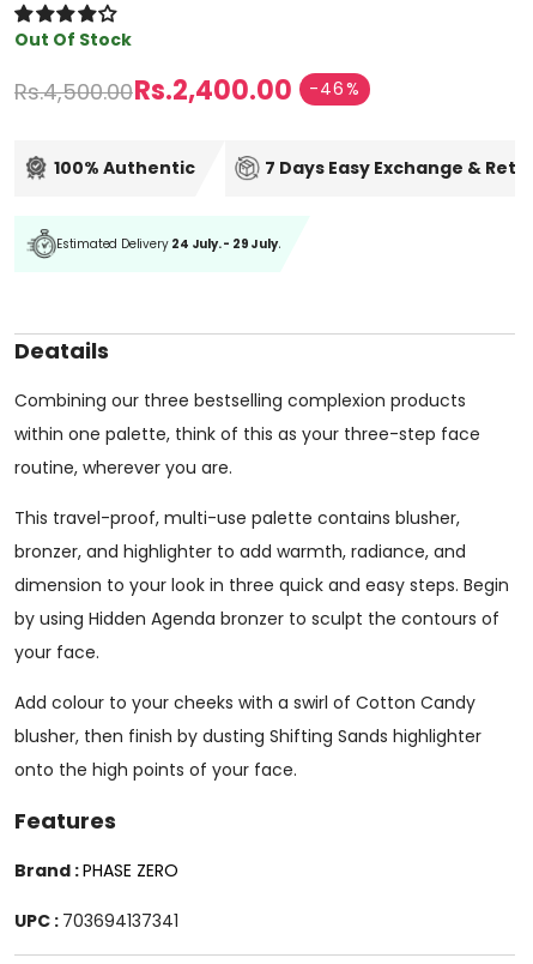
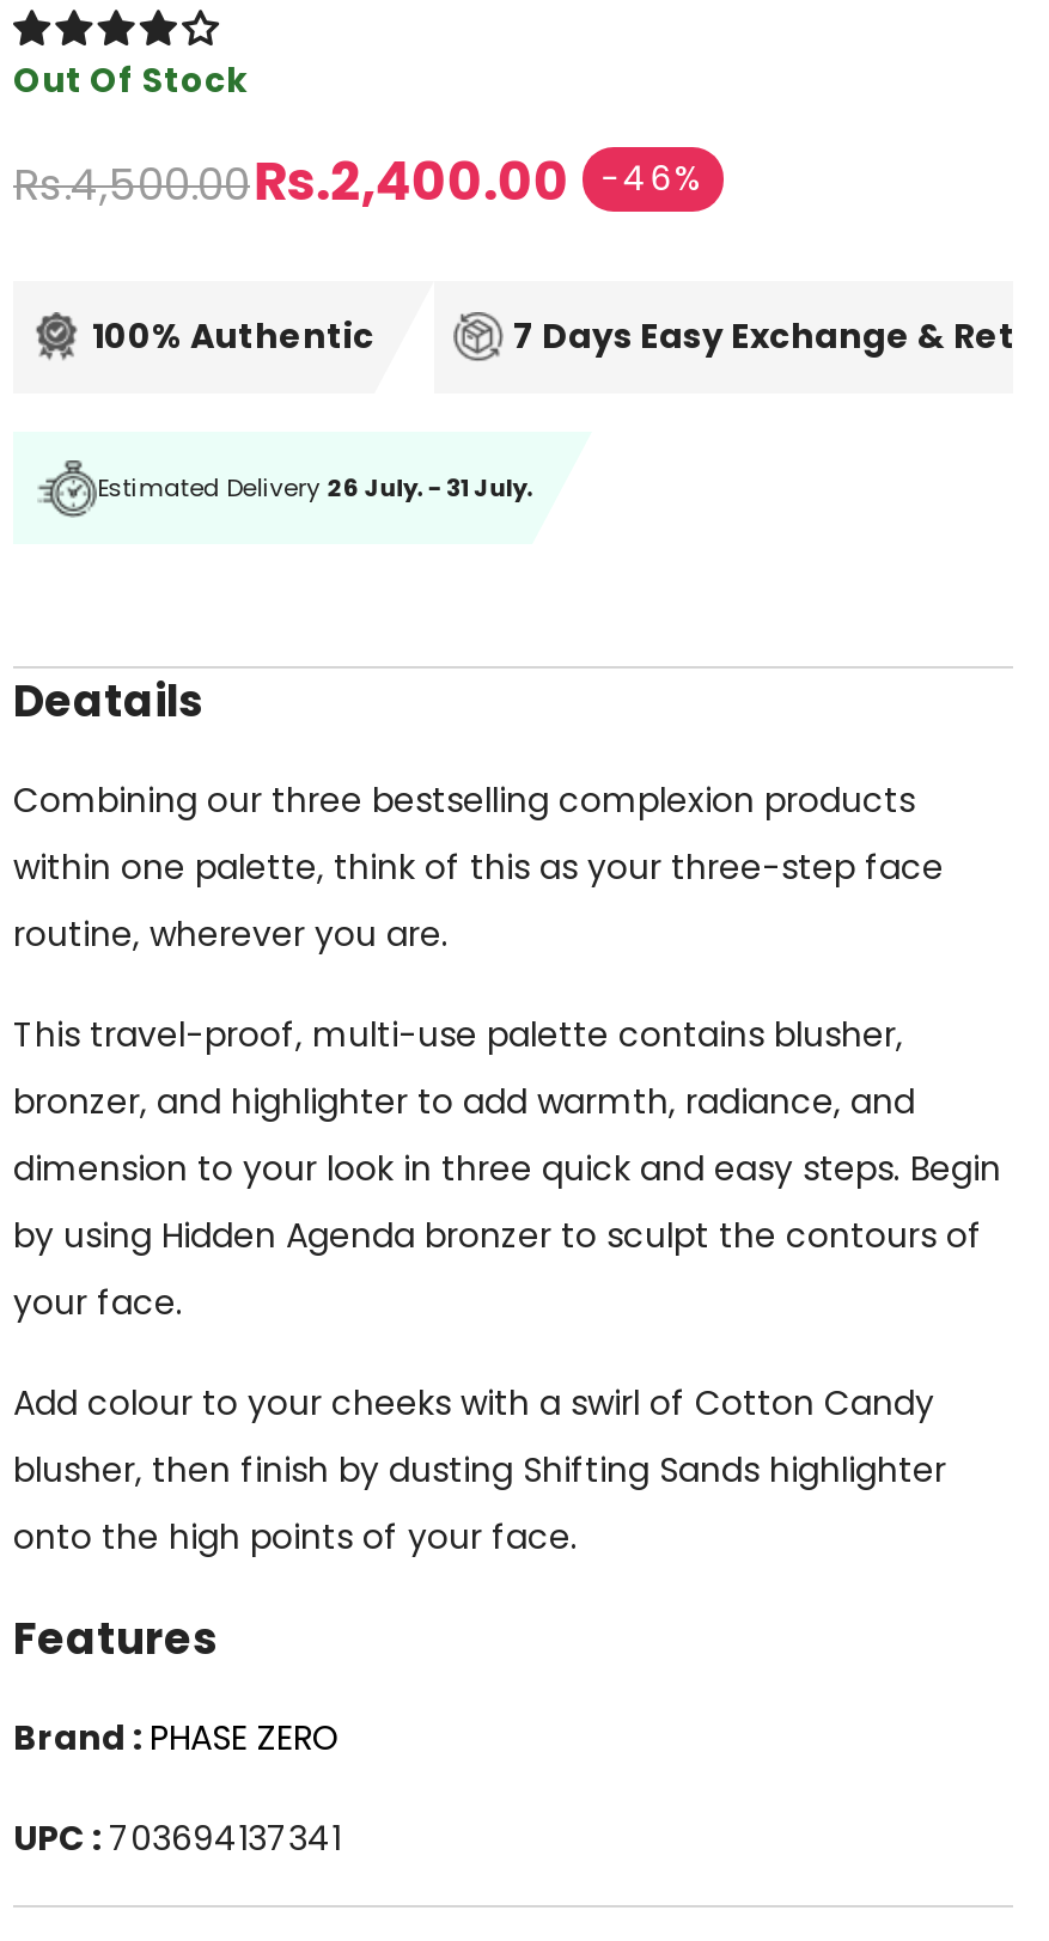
- Estimated Delivery 24 July. - 29 July.
+ Estimated Delivery 26 July. - 31 July.
